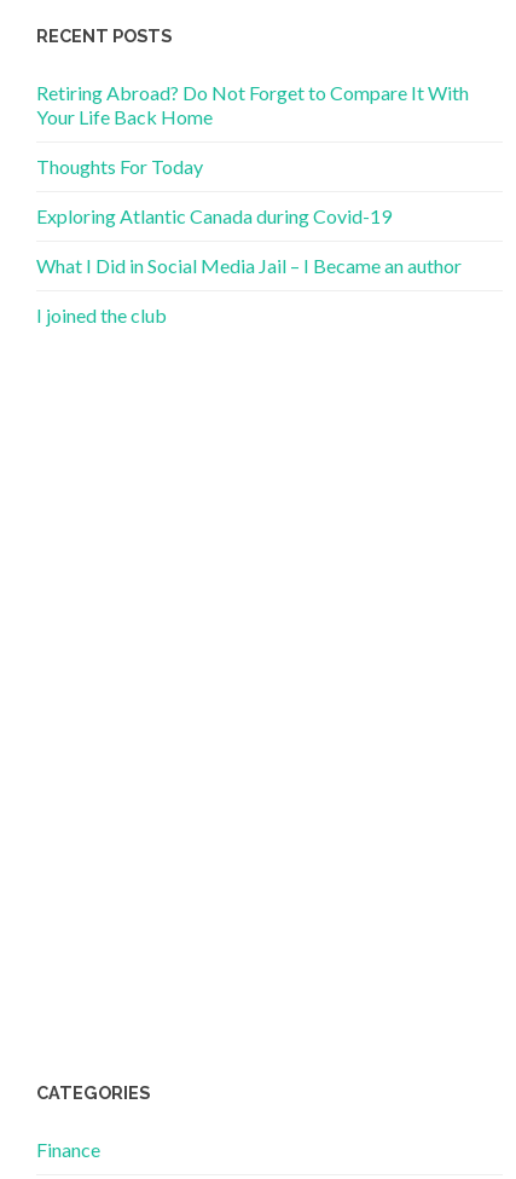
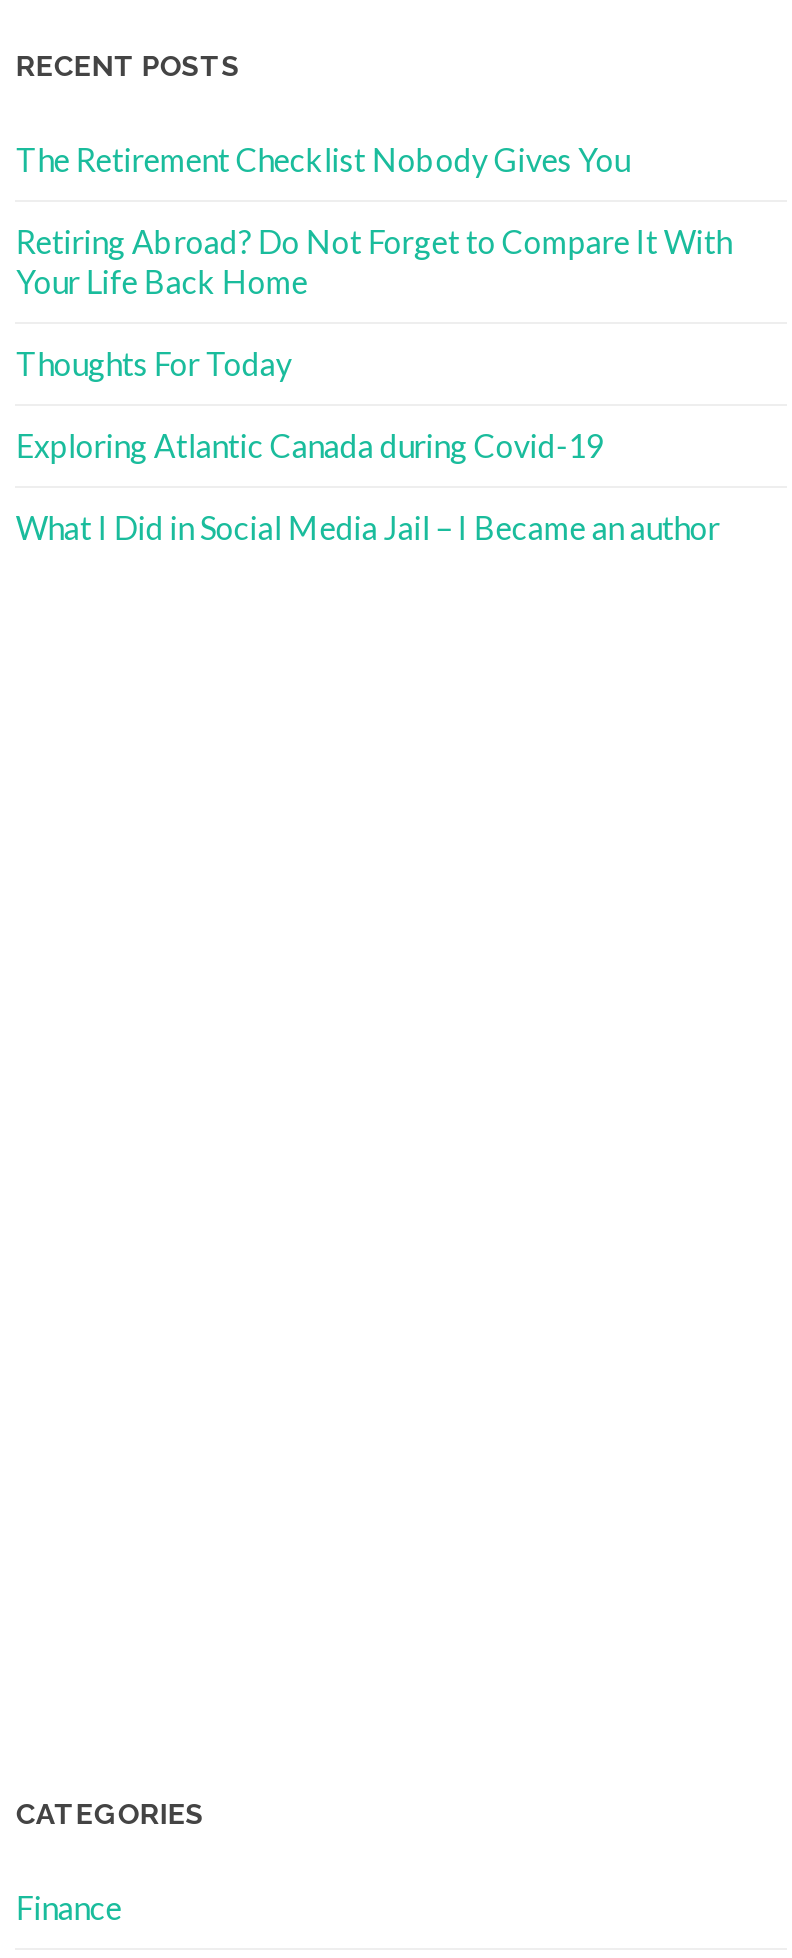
+ The Retirement Checklist Nobody Gives You

moved down: Retiring Abroad? Do Not Forget to Compare It With | Your Life Back Home | Thoughts For Today | Exploring Atlantic Canada during Covid-19 | What I Did in Social Media Jail – I Became an author

- I joined the club
